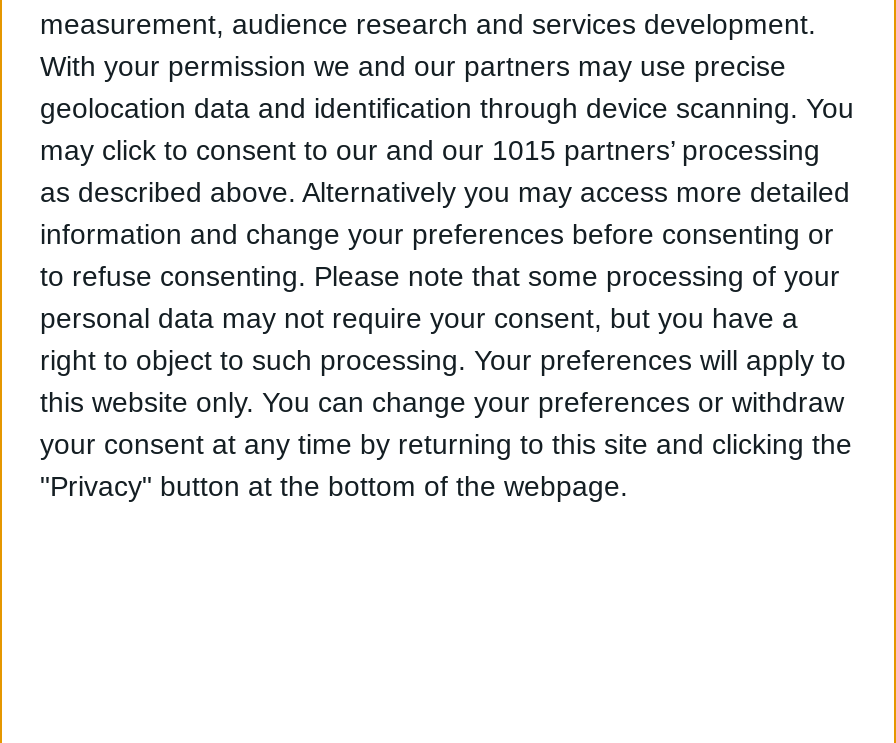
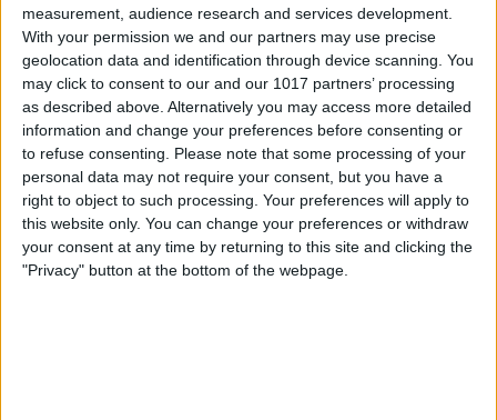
- may click to consent to our and our 1015 partners’ processing
+ may click to consent to our and our 1017 partners’ processing
